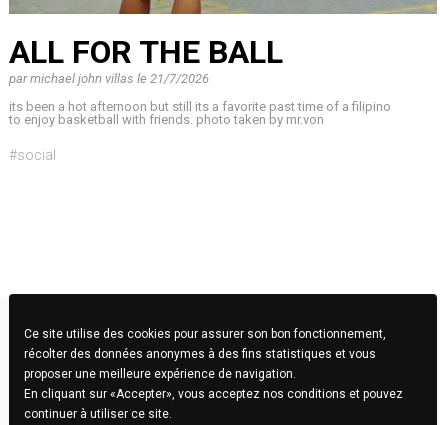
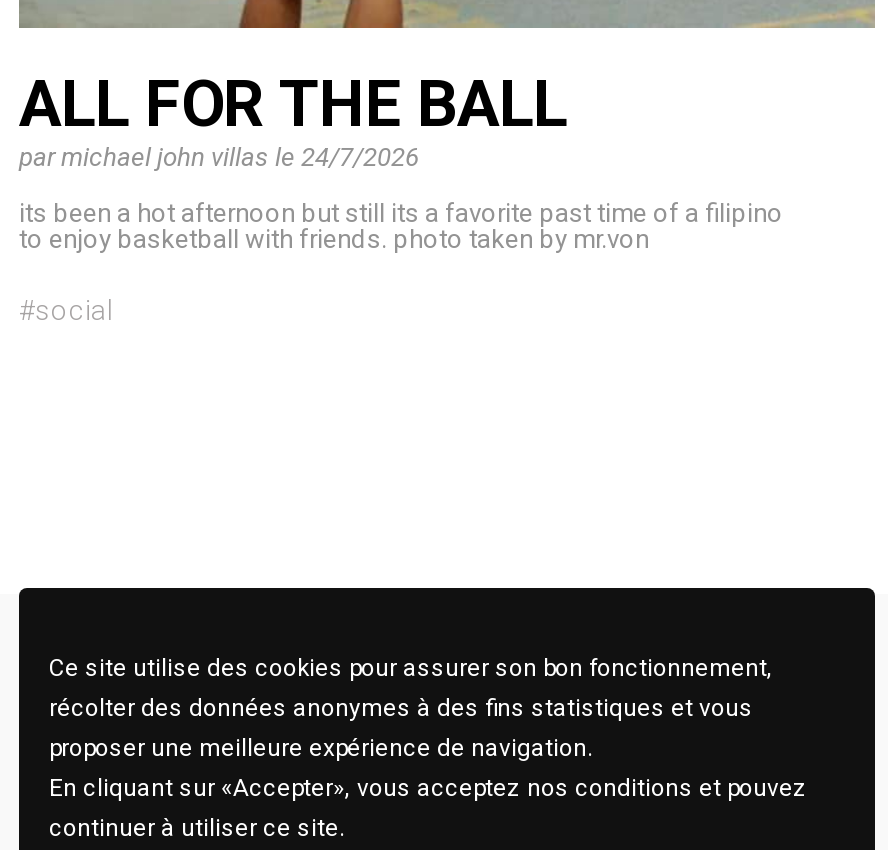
- parmichael john villas le 21/7/2026
+ parmichael john villas le 24/7/2026
